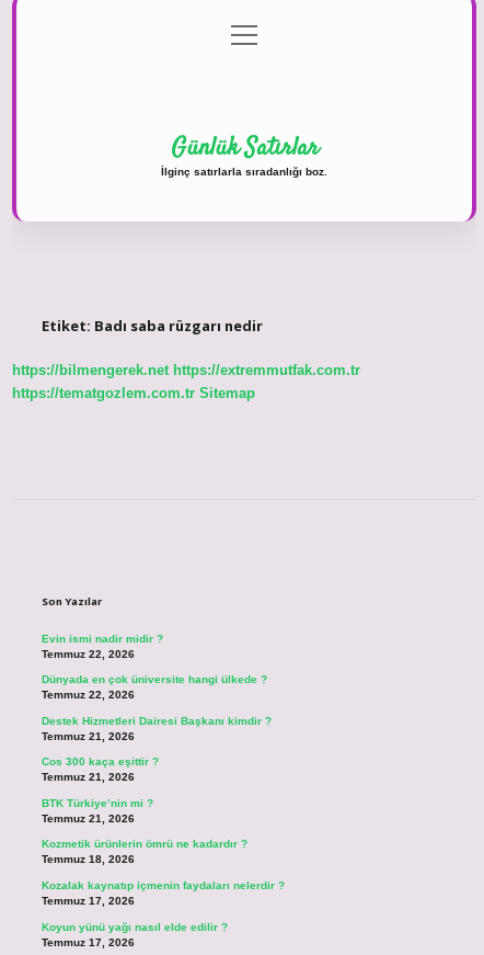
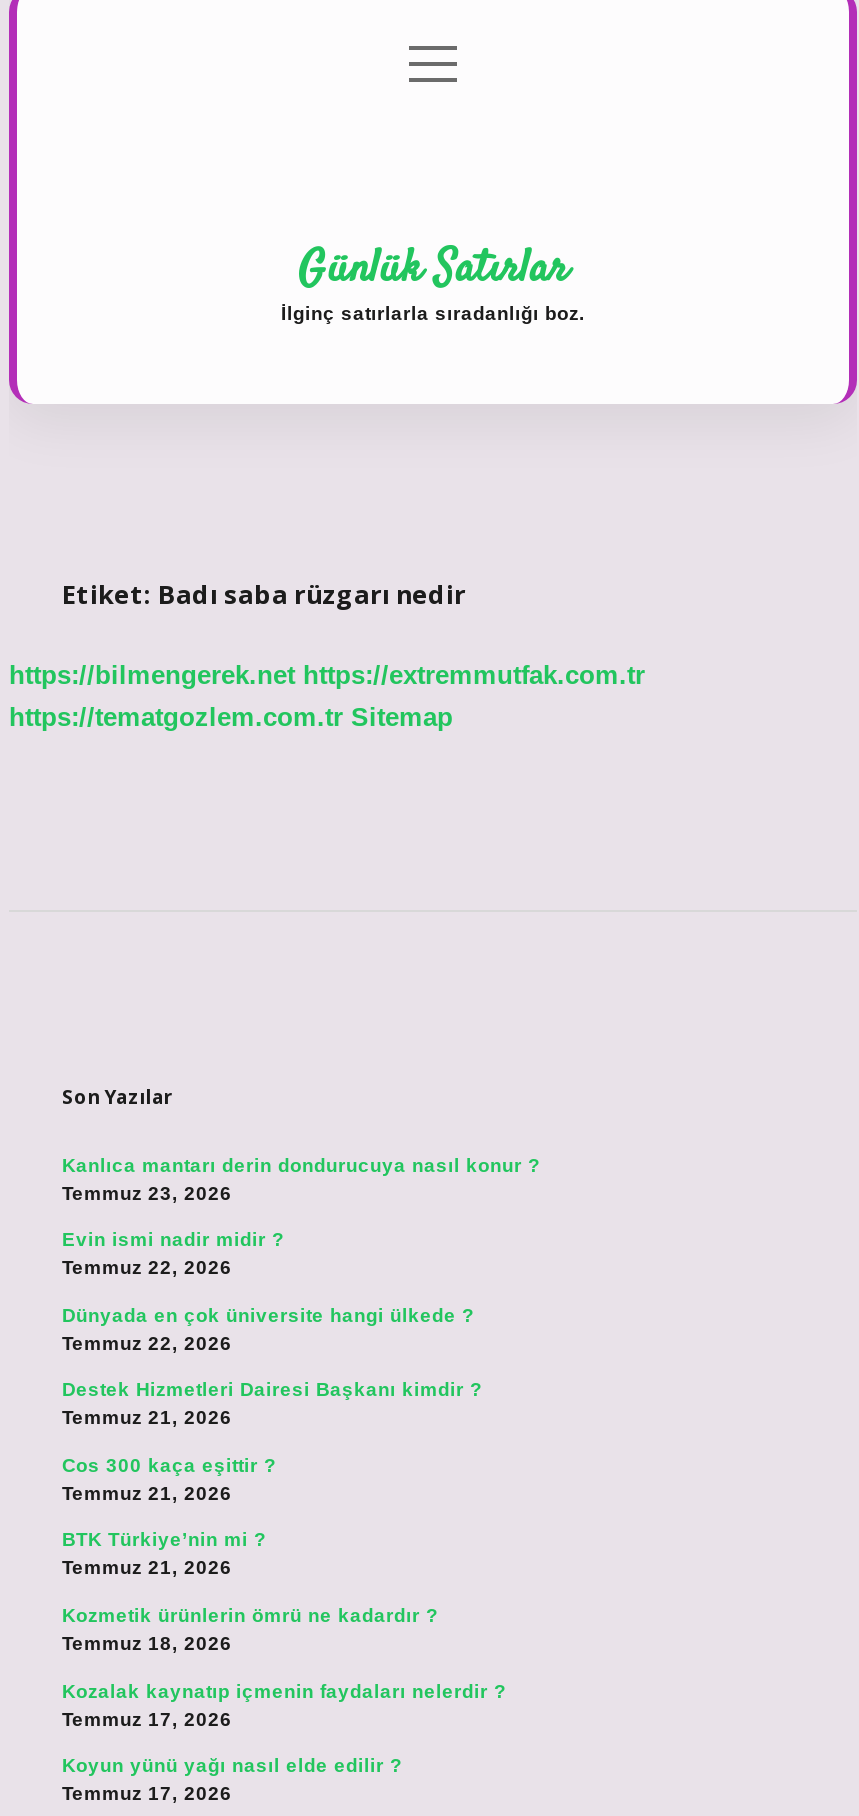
+ Kanlıca mantarı derin dondurucuya nasıl konur ?
+ Temmuz 23, 2026
